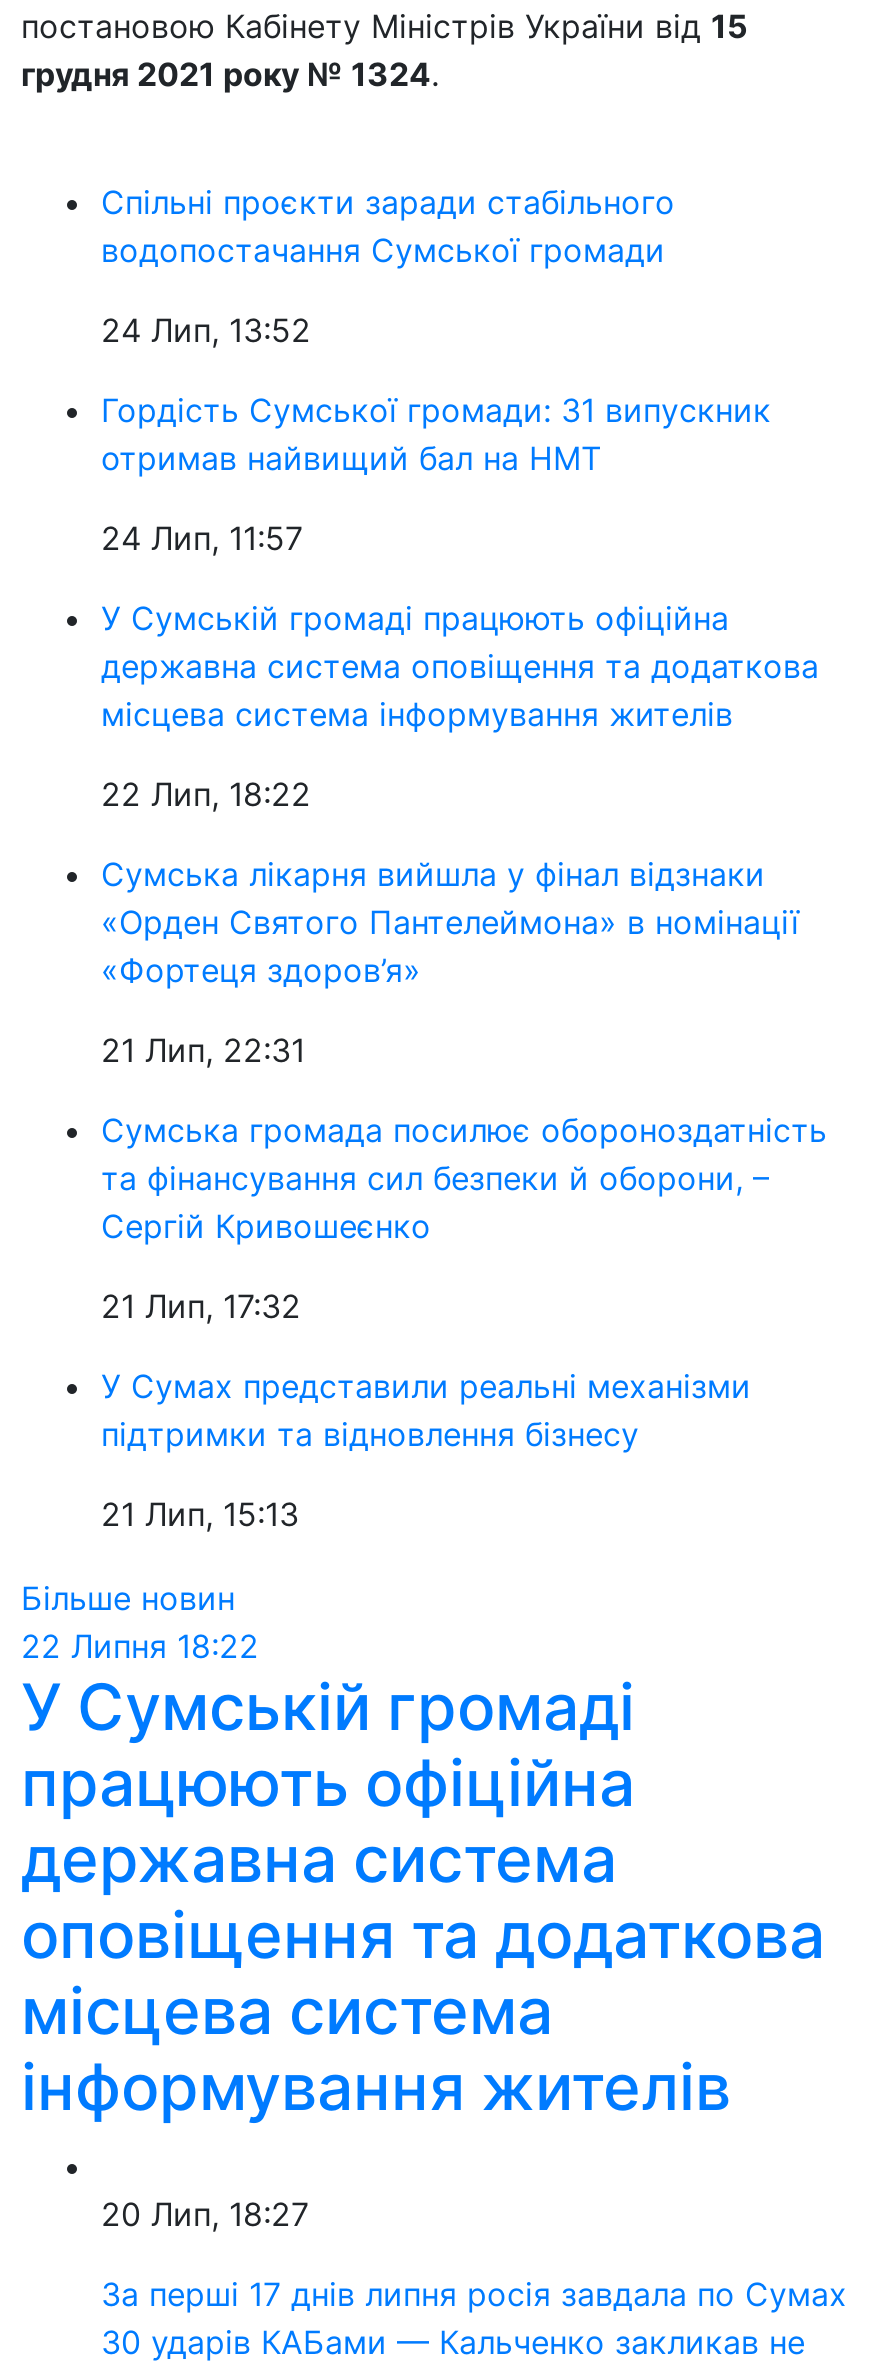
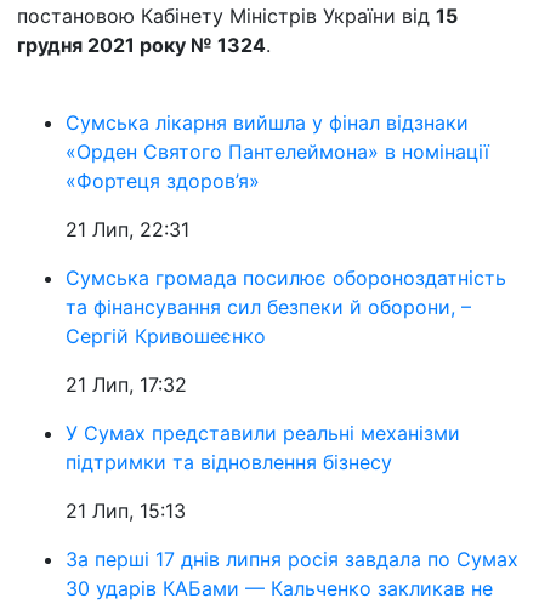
- Спільні проєкти заради стабільного
- водопостачання Сумської громади
- 24 Лип, 13:52
- Гордість Сумської громади: 31 випускник
- отримав найвищий бал на НМТ
- 24 Лип, 11:57
- У Сумській громаді працюють офіційна
- державна система оповіщення та додаткова
- місцева система інформування жителів
- 22 Лип, 18:22

- Більше новин
- 22 Липня 18:22
- У Сумській громаді
- працюють офіційна
- державна система
- оповіщення та додаткова
- місцева система
- інформування жителів
- 20 Лип, 18:27
